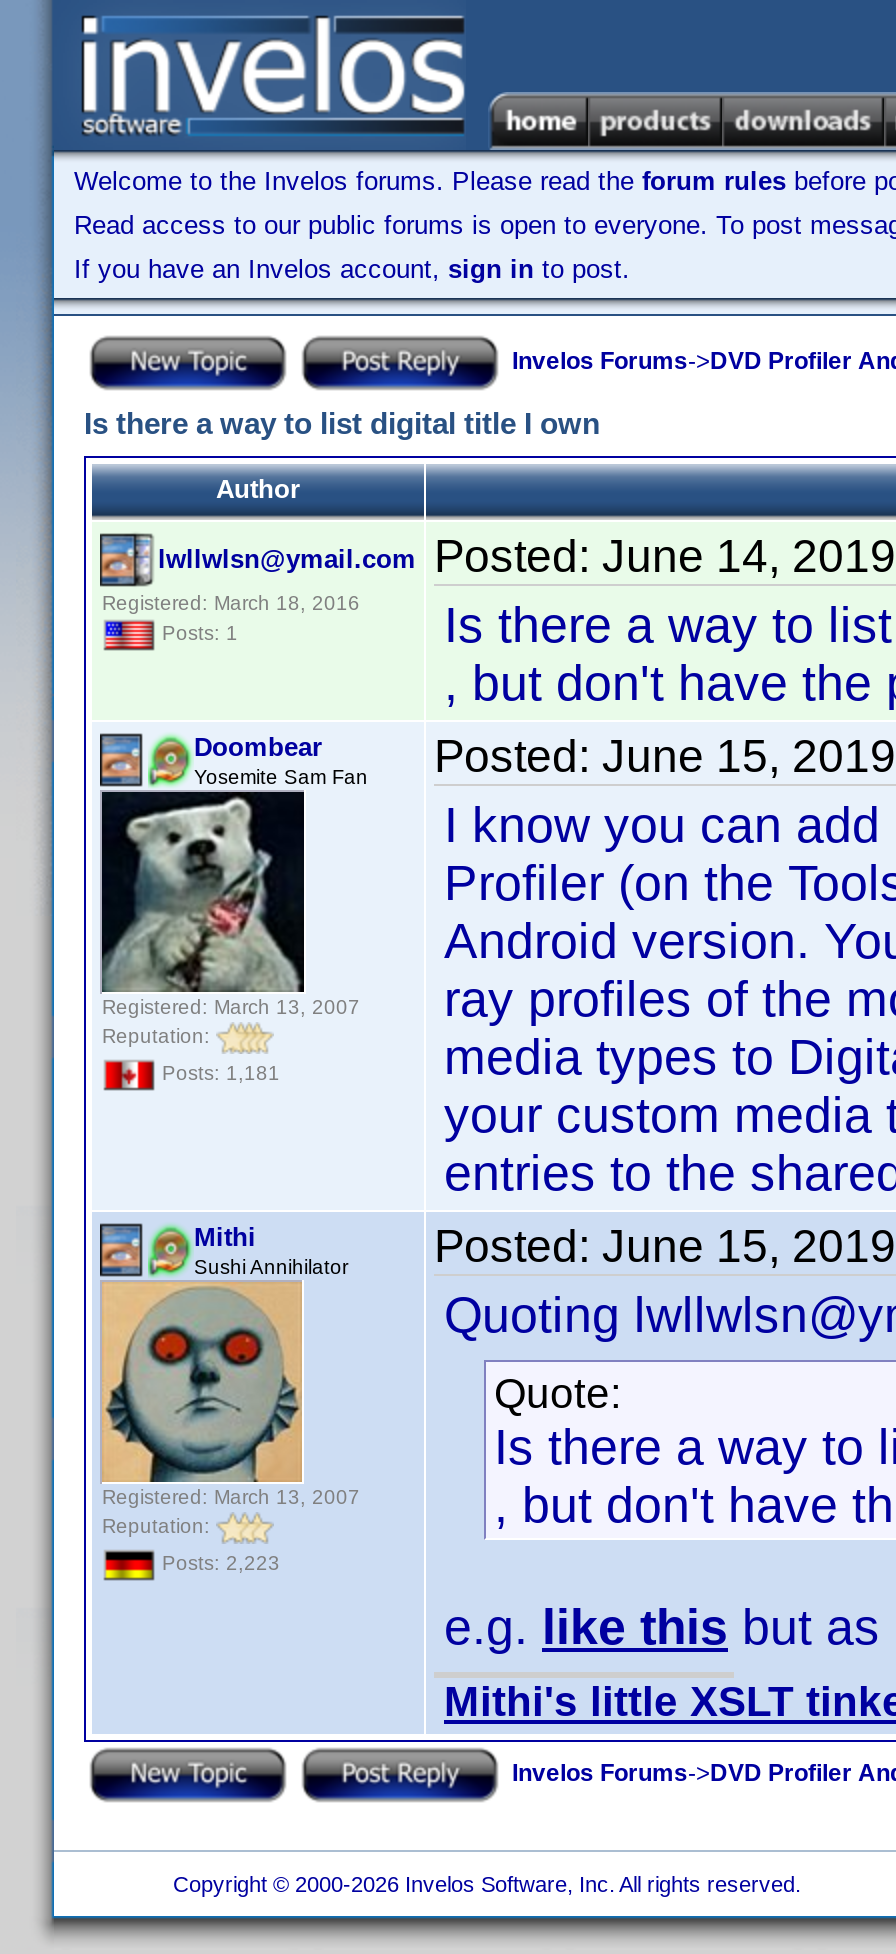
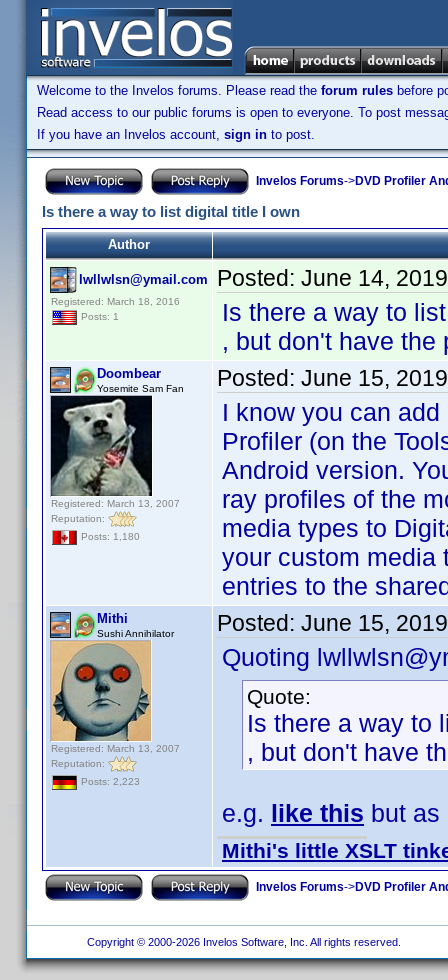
- Posts: 1,181
+ Posts: 1,180
